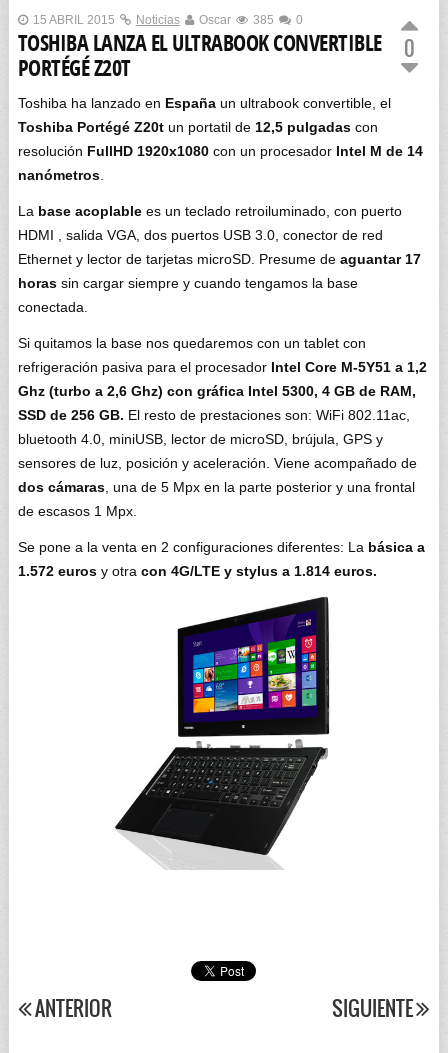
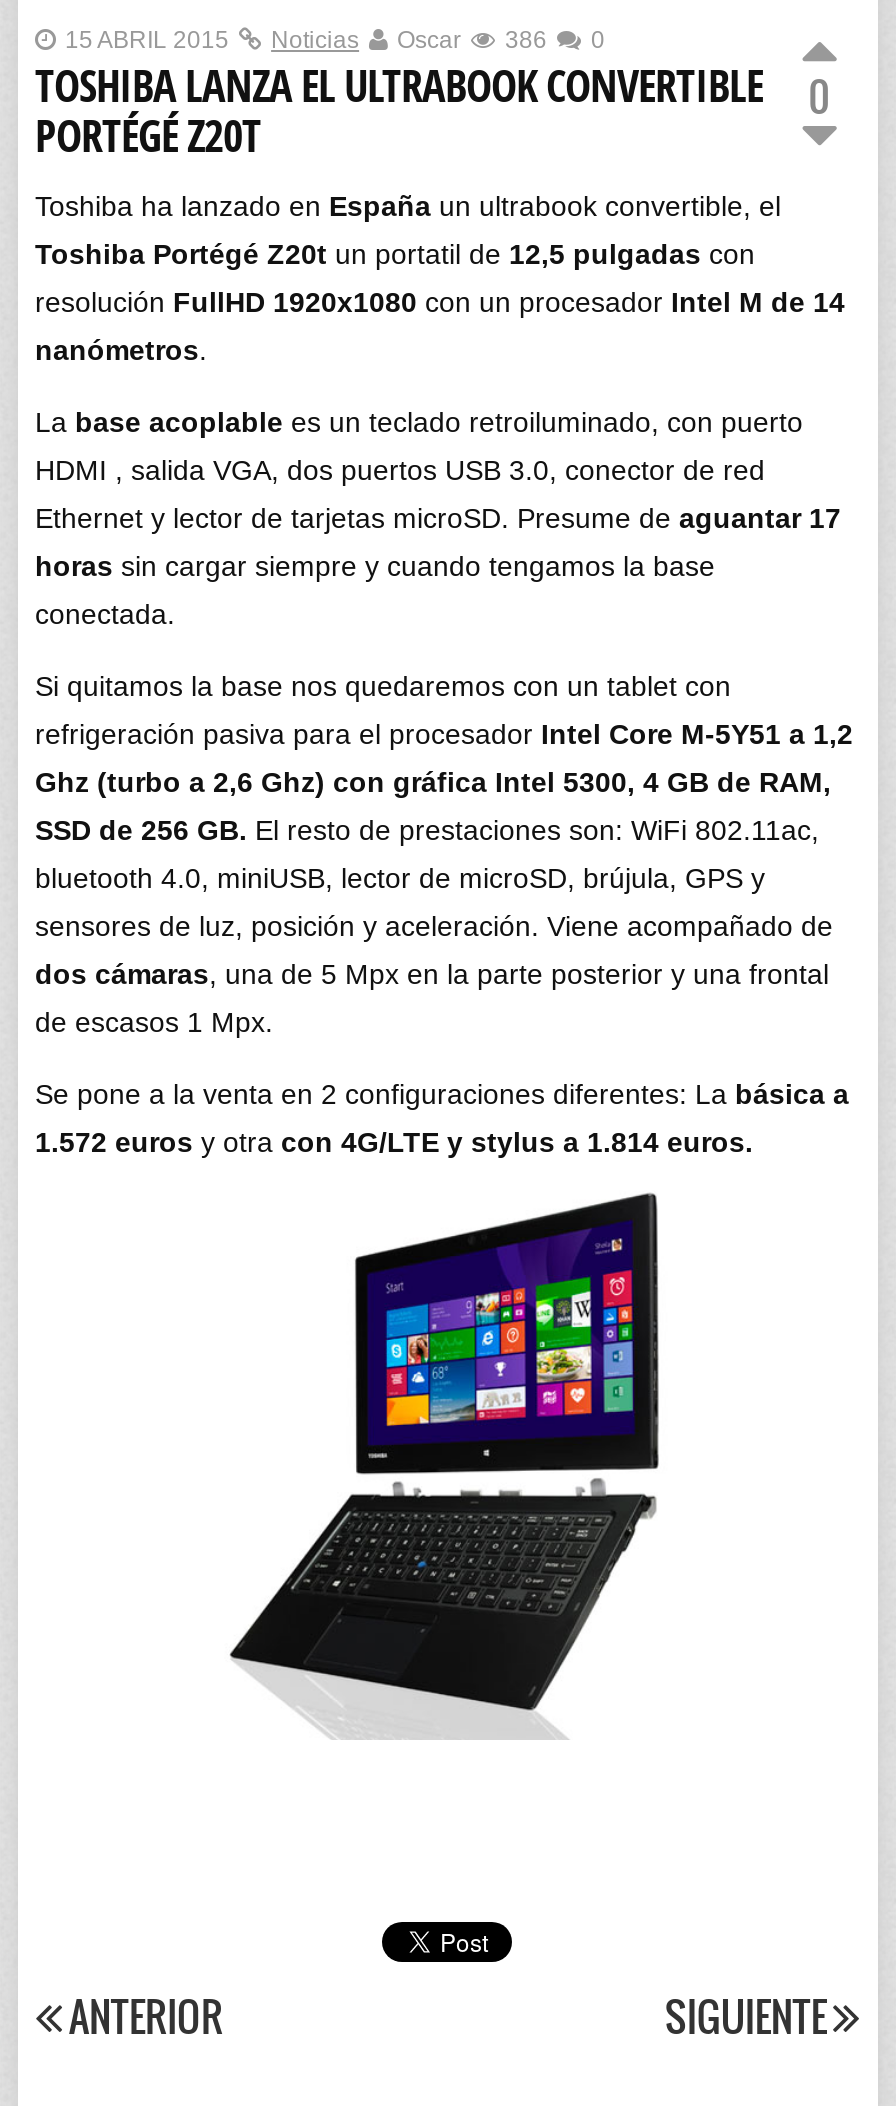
- 15 ABRIL 2015 Noticias Oscar 385 0
+ 15 ABRIL 2015 Noticias Oscar 386 0
